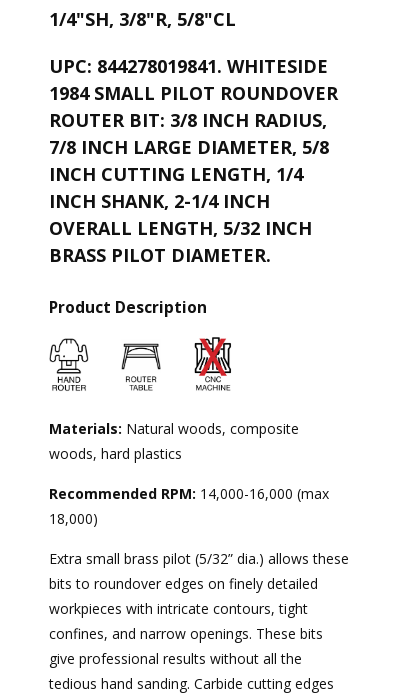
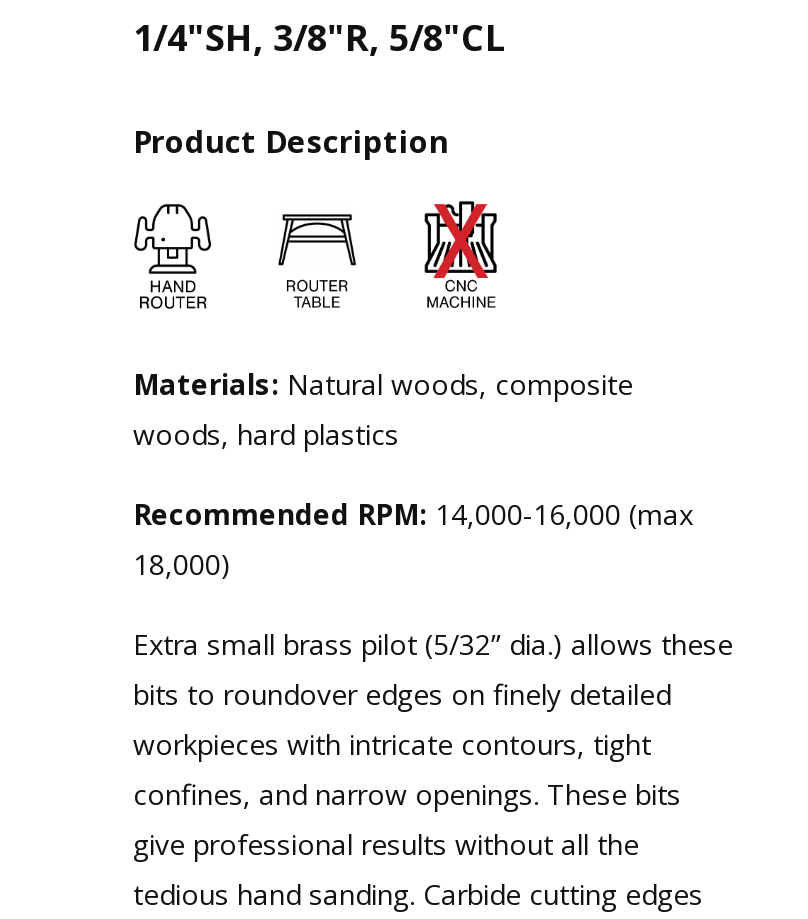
- UPC: 844278019841. WHITESIDE
- 1984 SMALL PILOT ROUNDOVER
- ROUTER BIT: 3/8 INCH RADIUS,
- 7/8 INCH LARGE DIAMETER, 5/8
- INCH CUTTING LENGTH, 1/4
- INCH SHANK, 2-1/4 INCH
- OVERALL LENGTH, 5/32 INCH
- BRASS PILOT DIAMETER.
